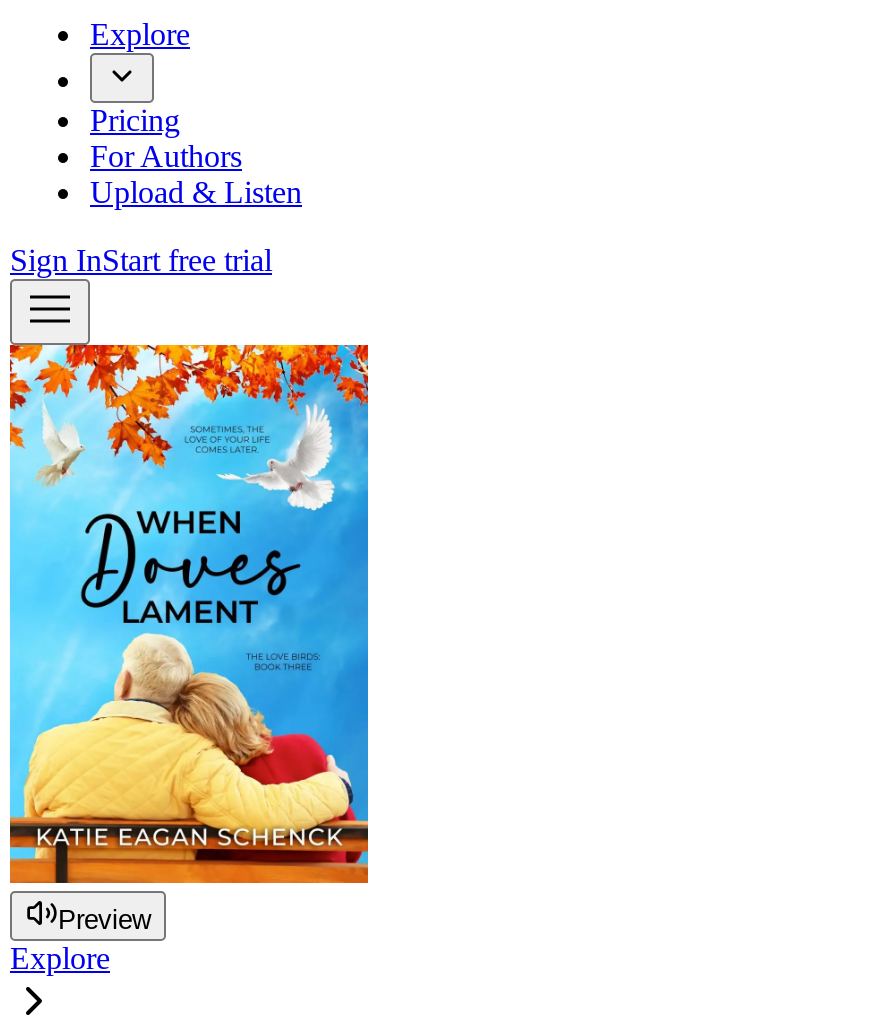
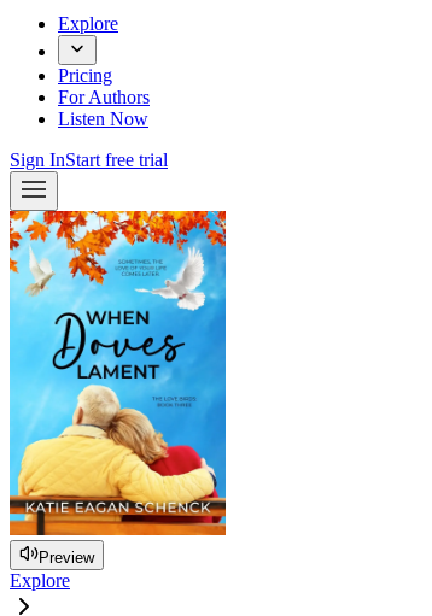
- Upload & Listen
+ Listen Now
